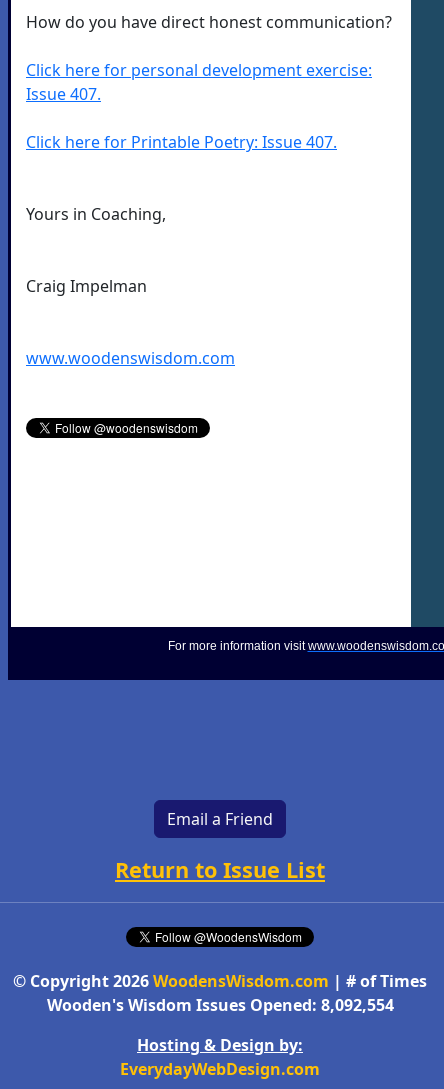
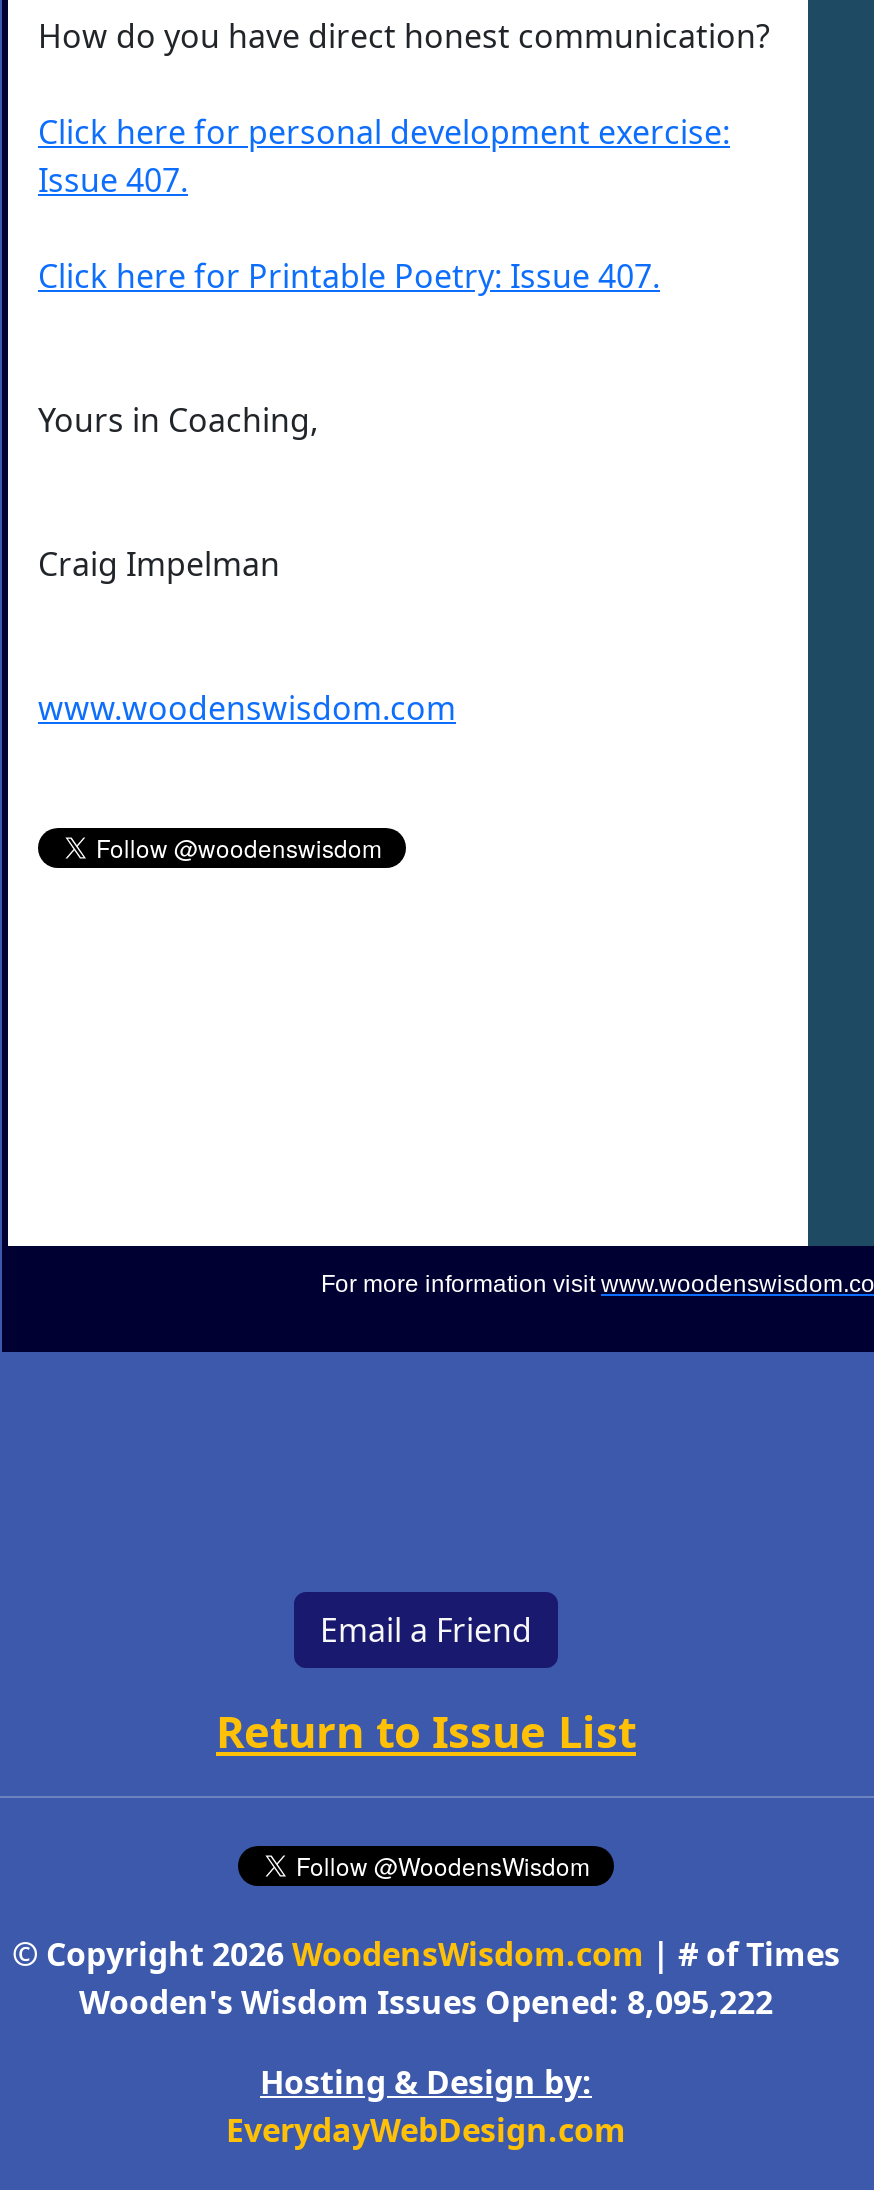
- Wooden's Wisdom Issues Opened: 8,092,554
+ Wooden's Wisdom Issues Opened: 8,095,222
